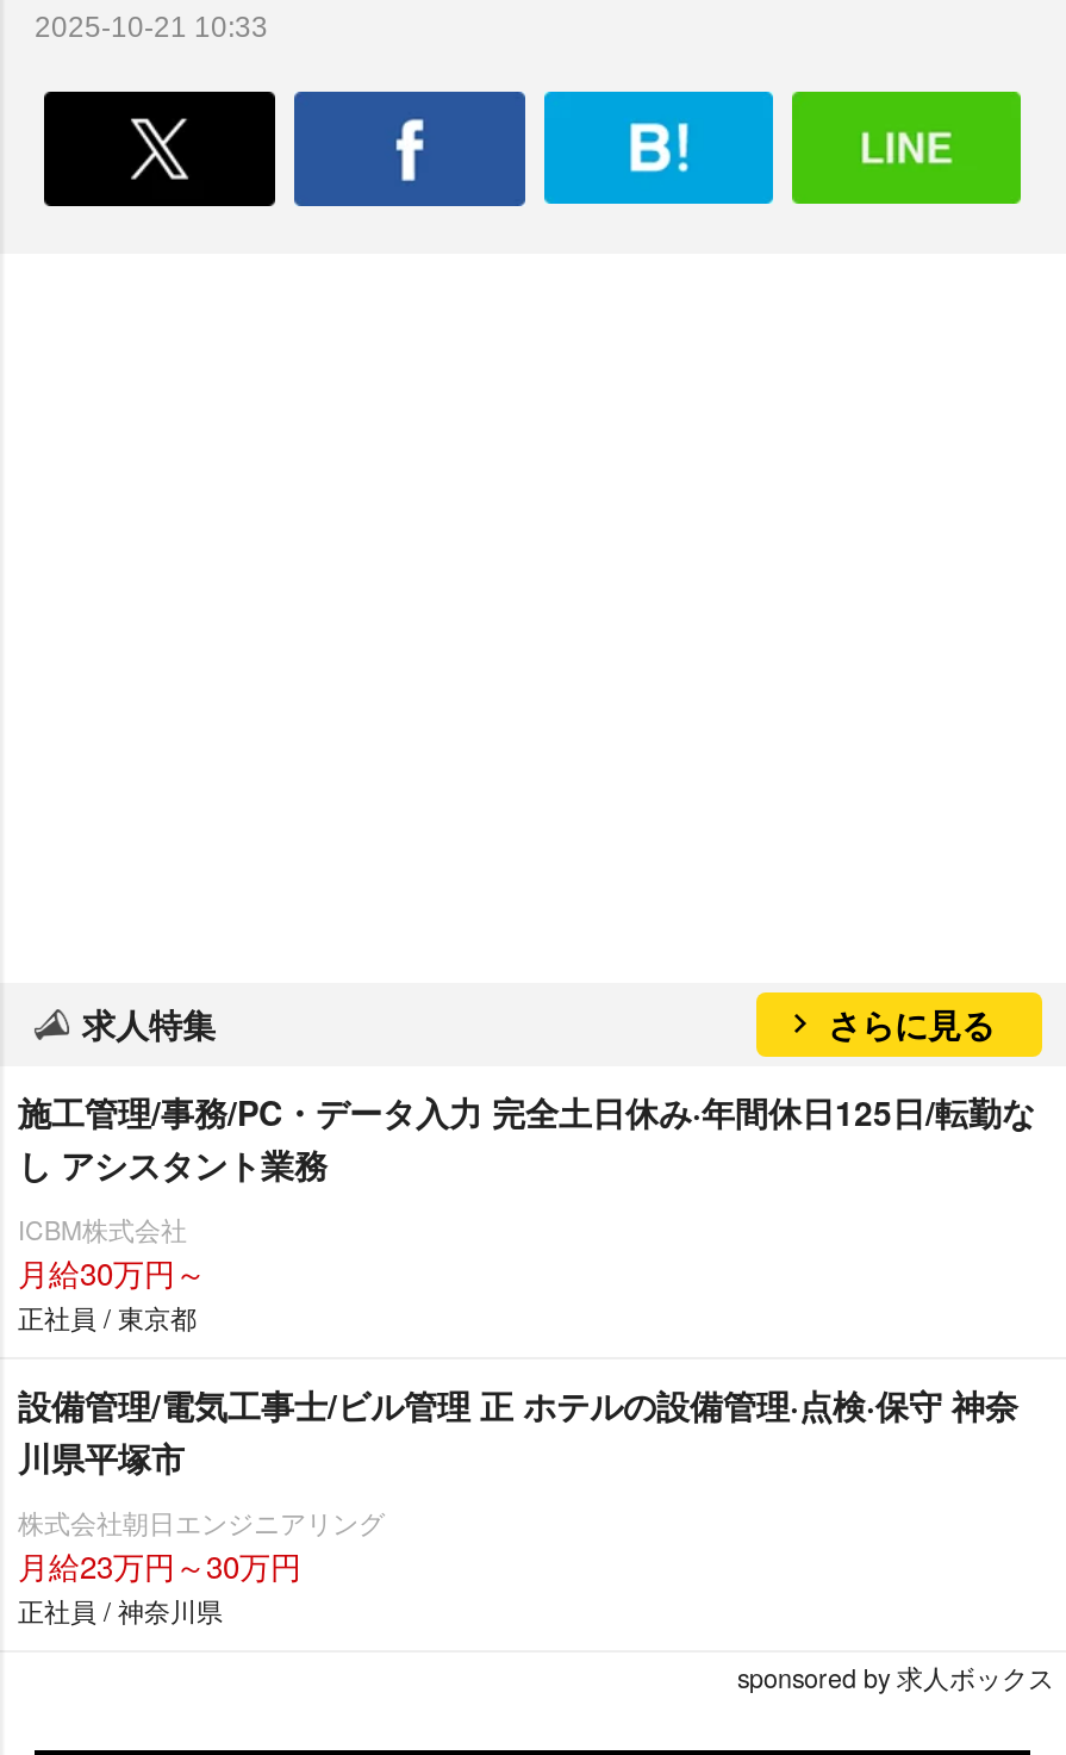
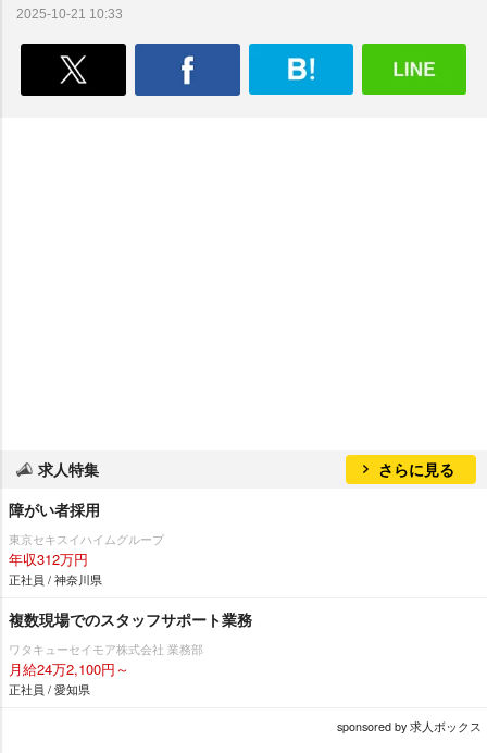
- 施工管理/事務/PC・データ入力 完全土日休み·年間休日125日/転勤な
- し アシスタント業務
- ICBM株式会社
- 月給30万円～
- 正社員 / 東京都
- 設備管理/電気工事士/ビル管理 正 ホテルの設備管理·点検·保守 神奈
- 川県平塚市
- 株式会社朝日エンジニアリング
- 月給23万円～30万円
+ 障がい者採用
+ 東京セキスイハイムグループ
+ 年収312万円

moved up: 正社員 / 神奈川県

+ 複数現場でのスタッフサポート業務
+ ワタキューセイモア株式会社 業務部
+ 月給24万2,100円～
+ 正社員 / 愛知県
